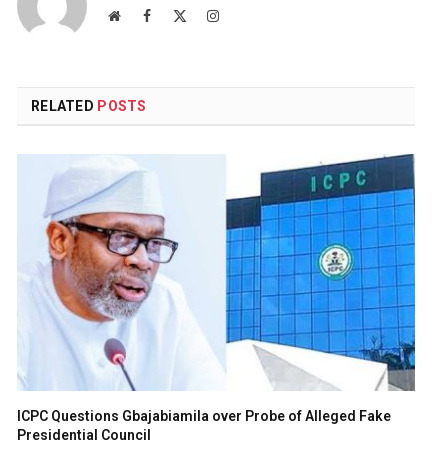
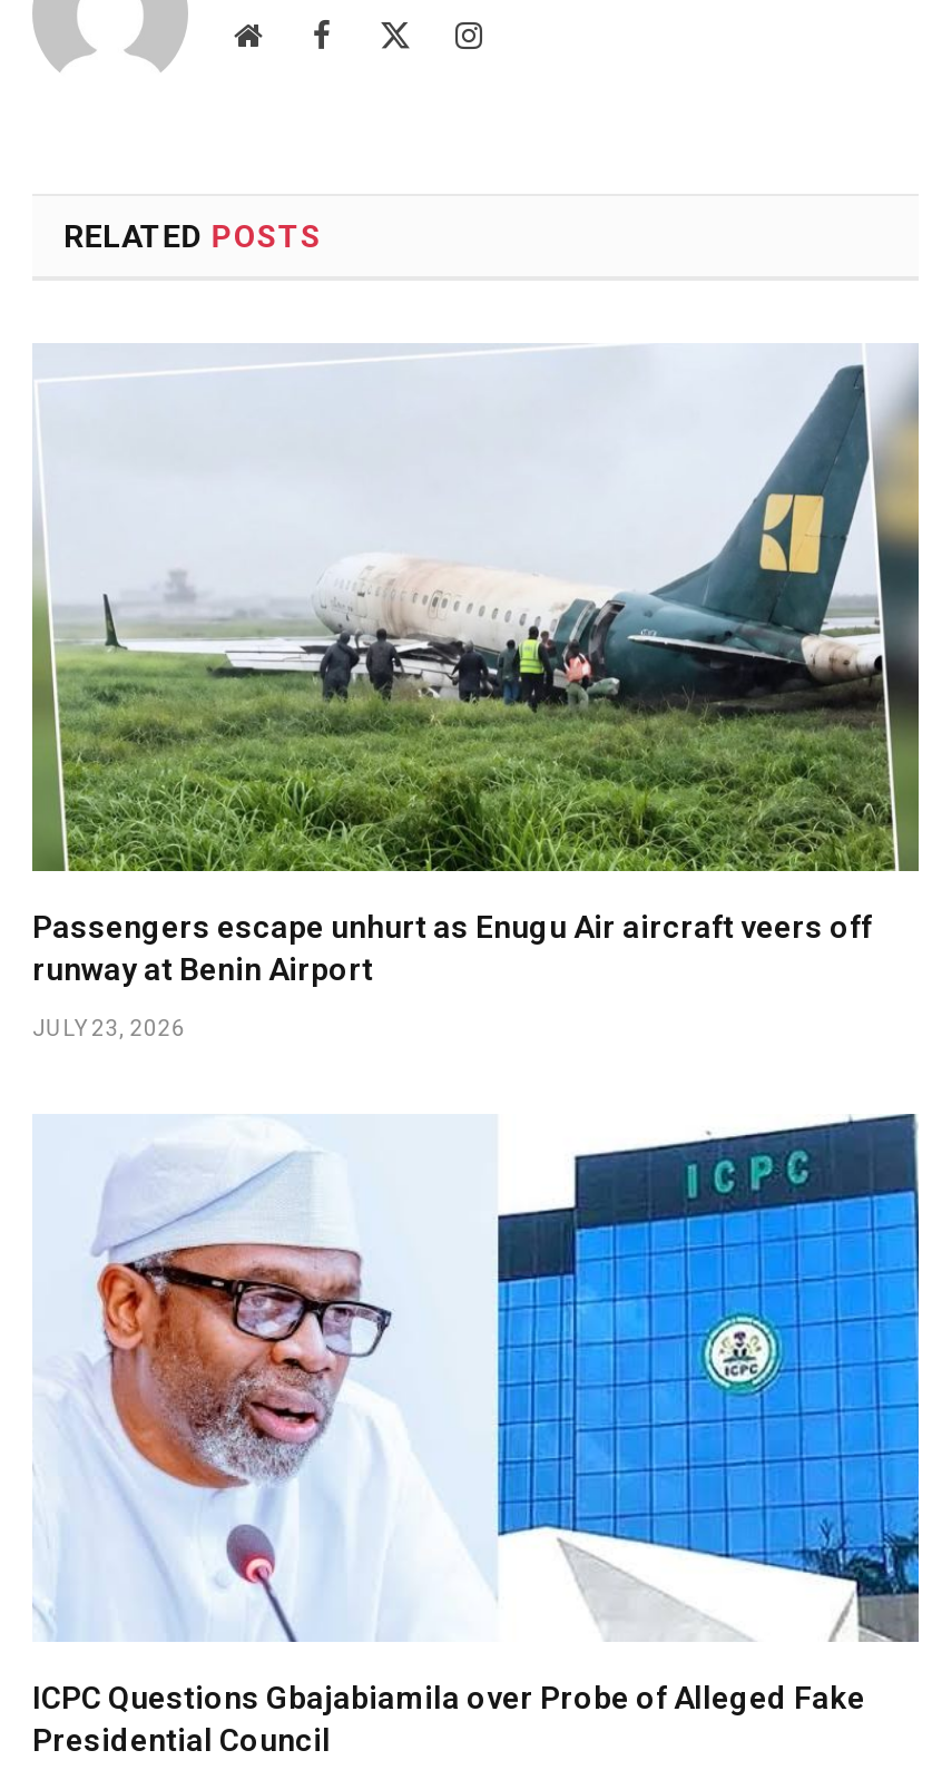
+ [image]
+ Passengers escape unhurt as Enugu Air aircraft veers off
+ runway at Benin Airport
+ JULY 23, 2026
